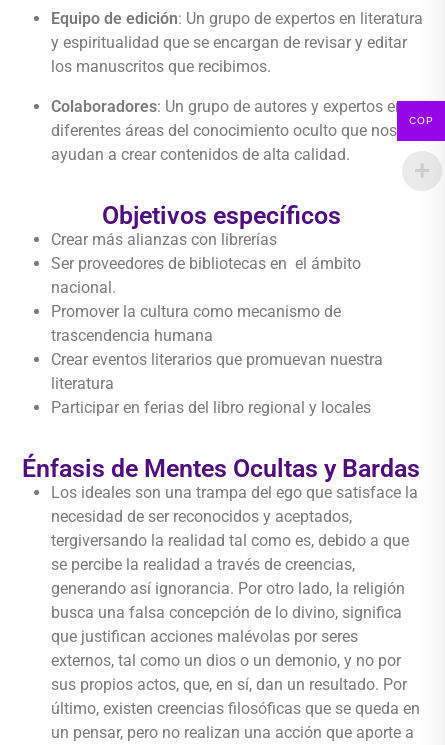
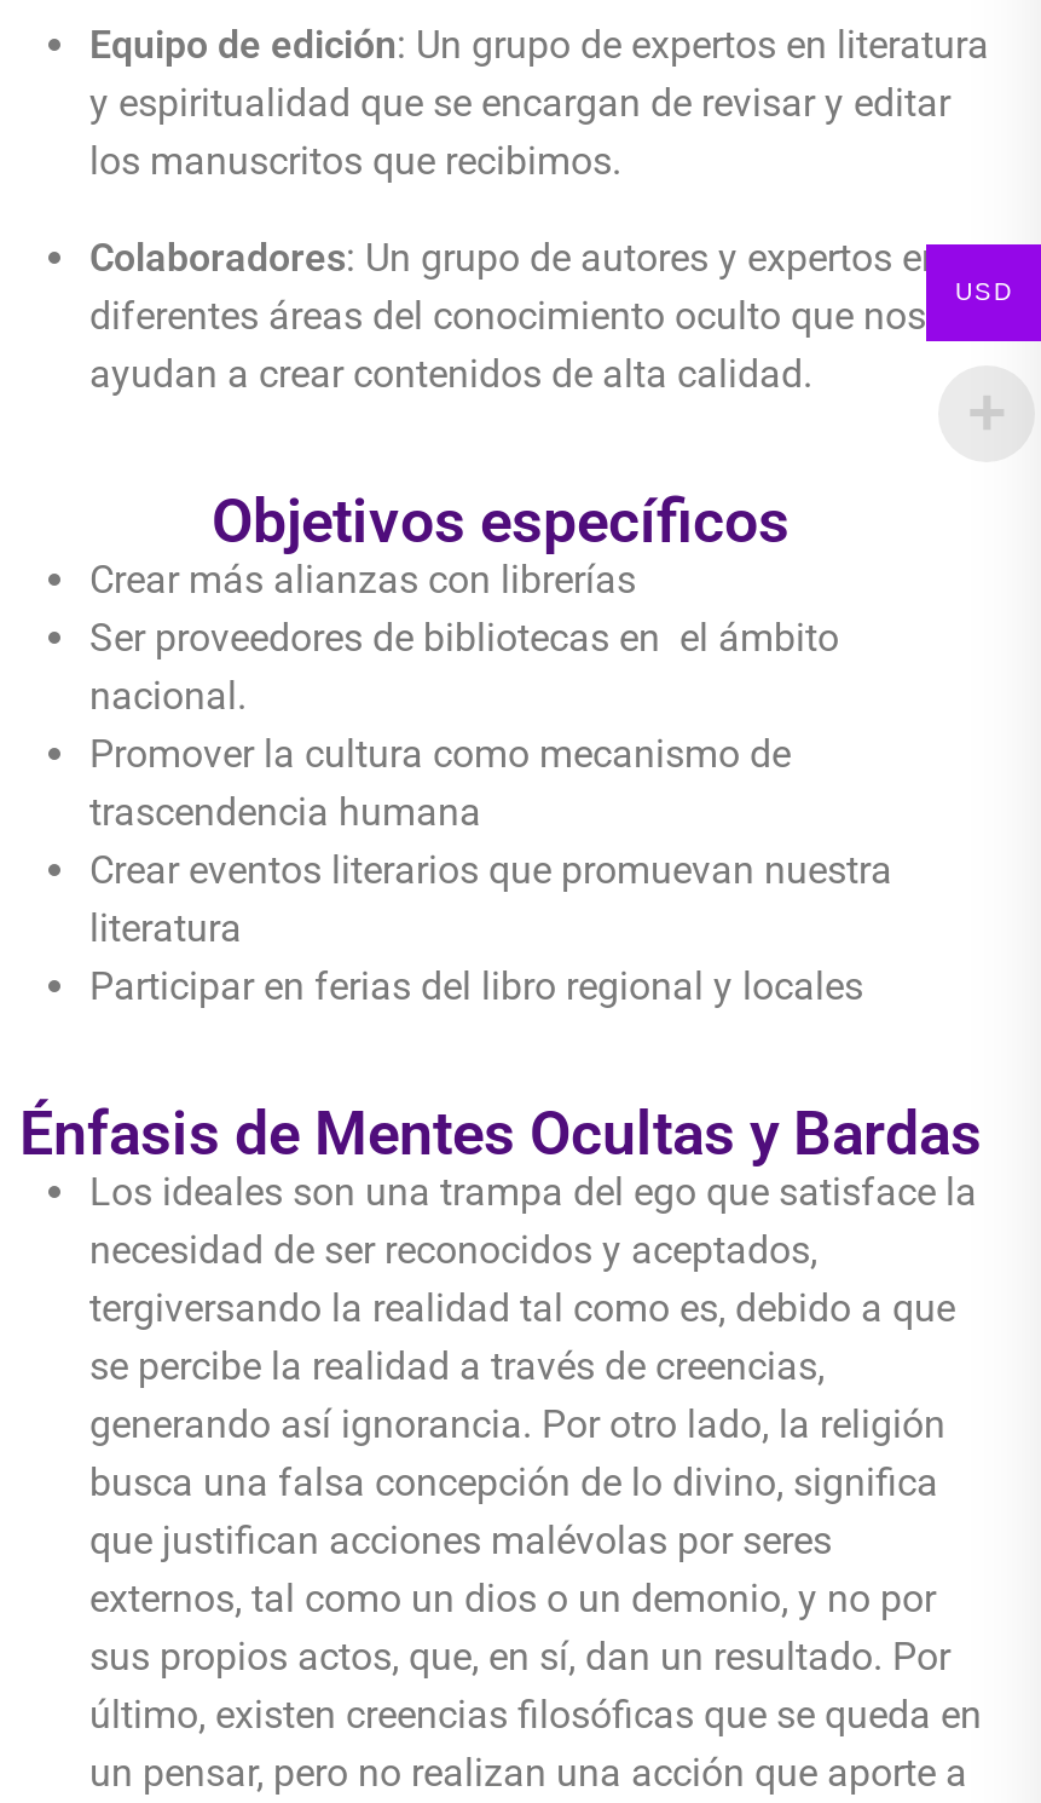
- COP
+ USD
